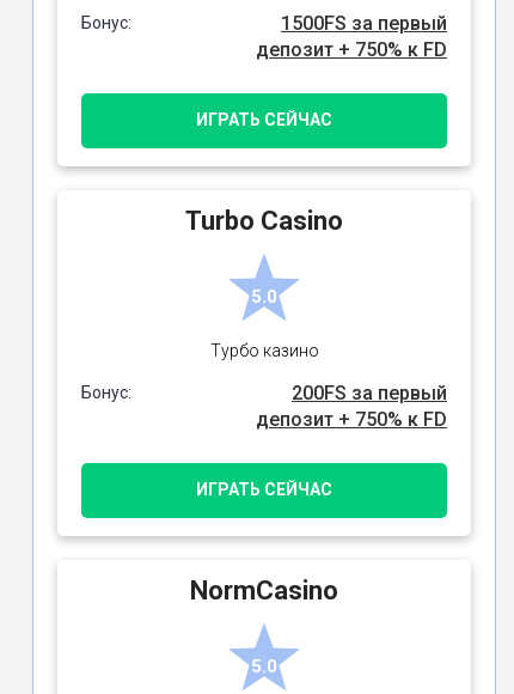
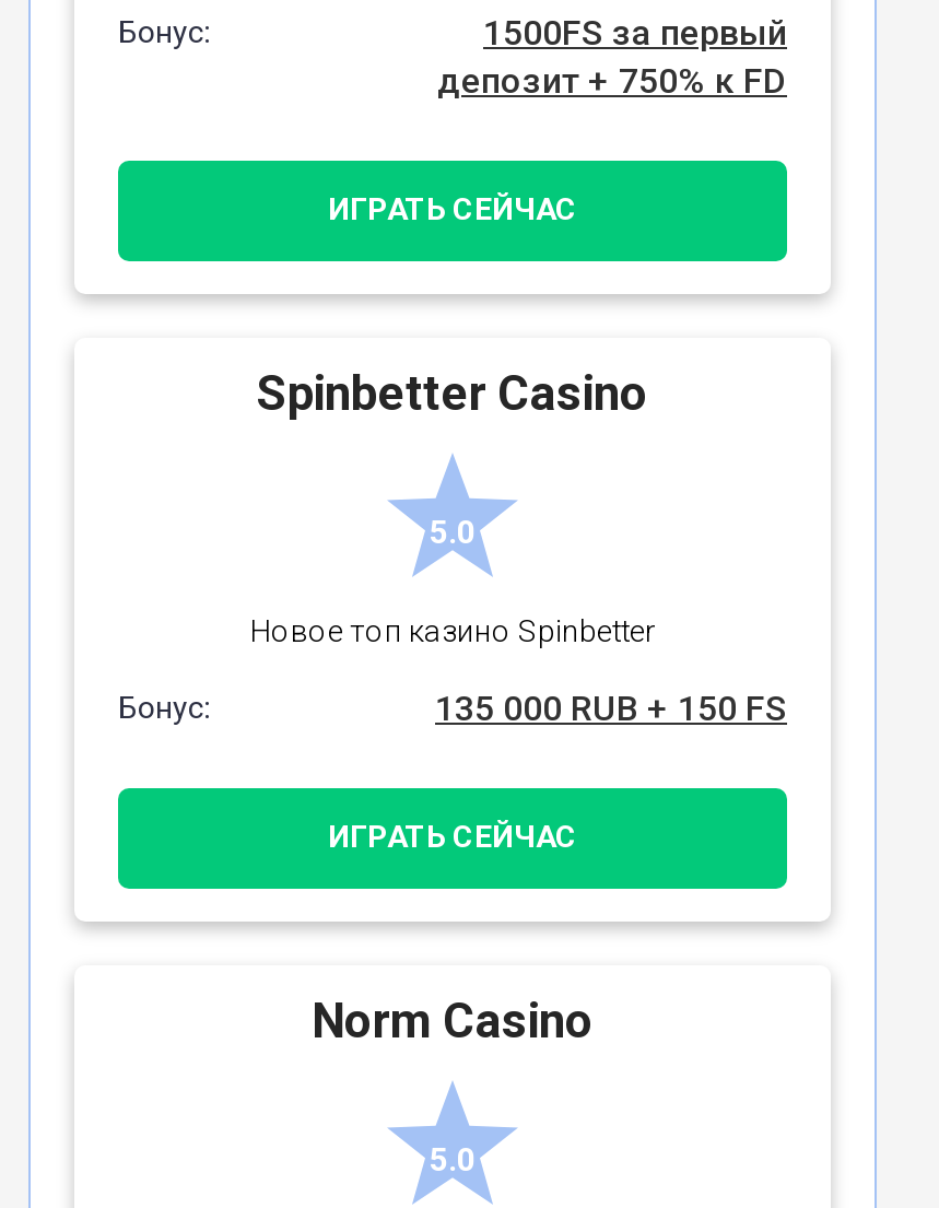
- Turbo Casino
+ Spinbetter Casino

- Турбо казино
+ Новое топ казино Spinbetter

- 200FS за первый
- депозит + 750% к FD
+ 135 000 RUB + 150 FS

- NormCasino
+ Norm Casino
